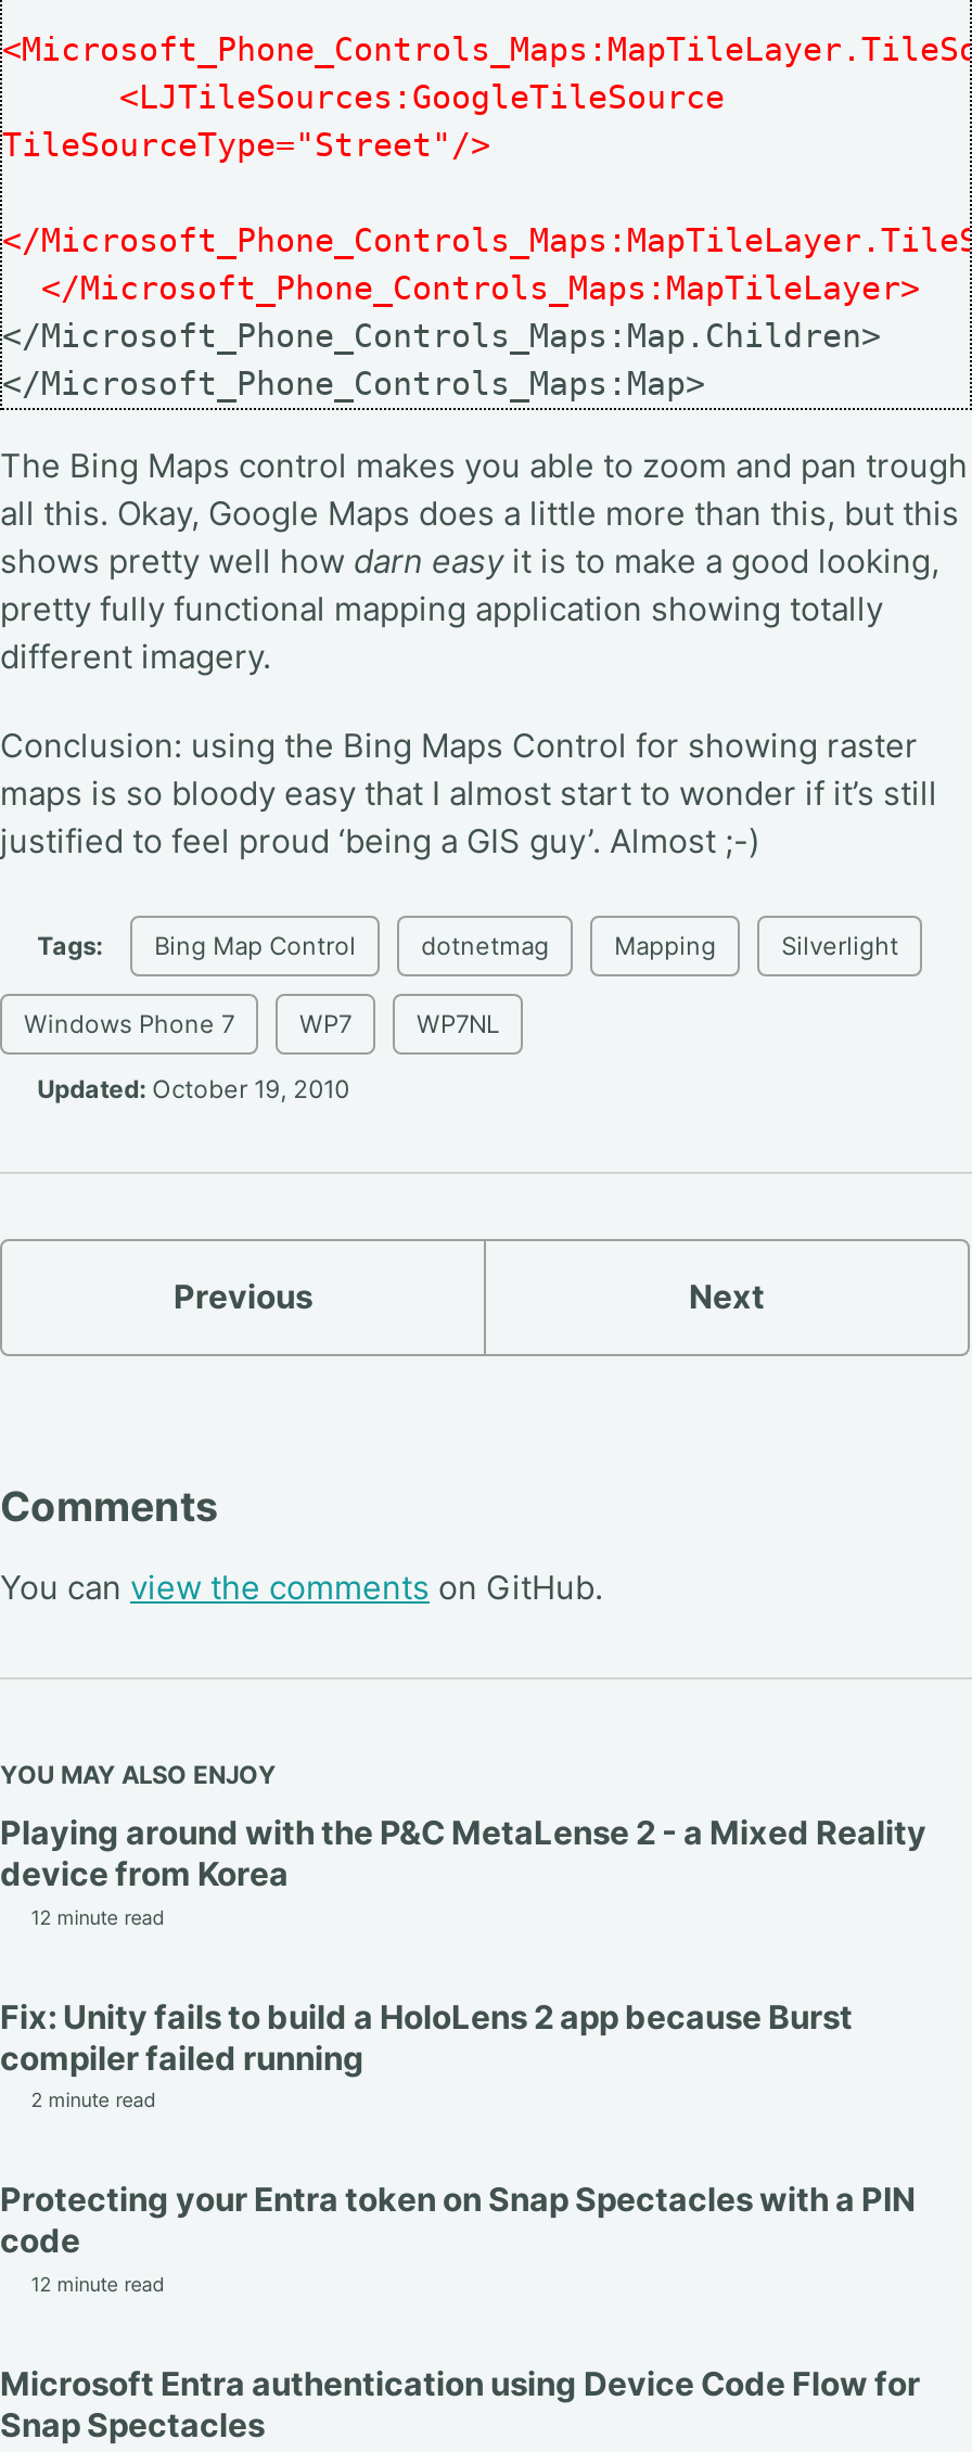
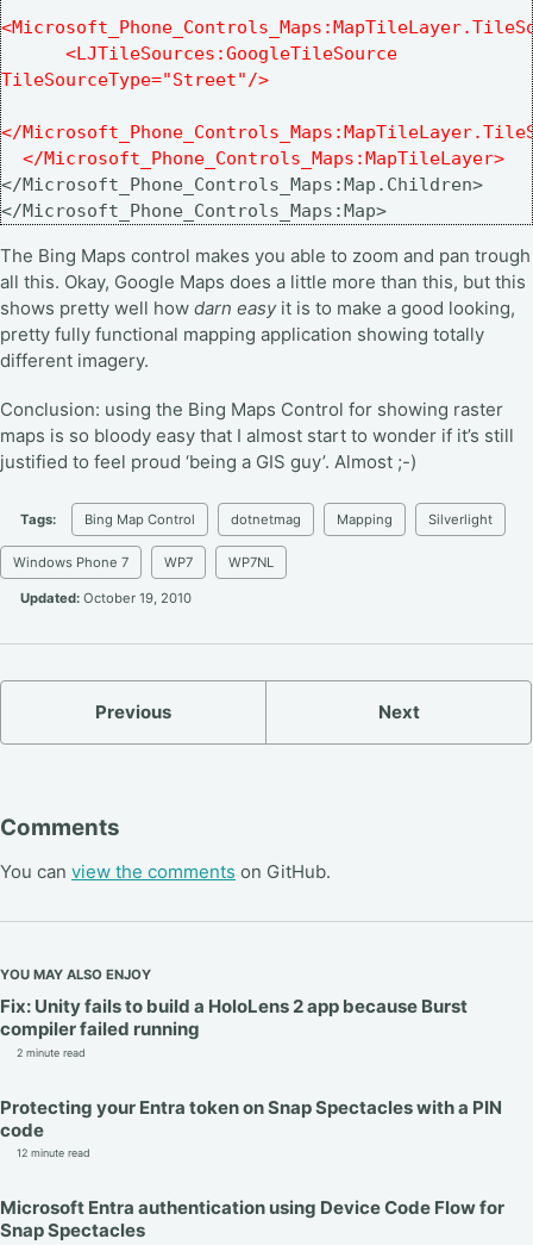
- Playing around with the P&C MetaLense 2 - a Mixed Reality
- device from Korea
- 12 minute read
